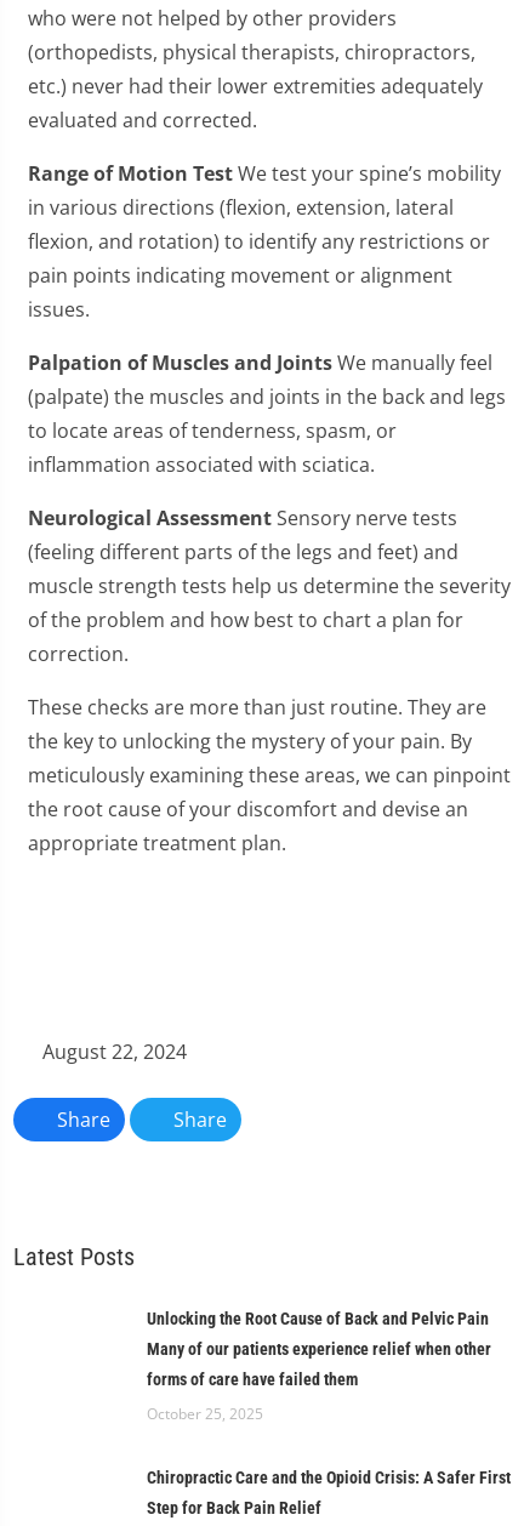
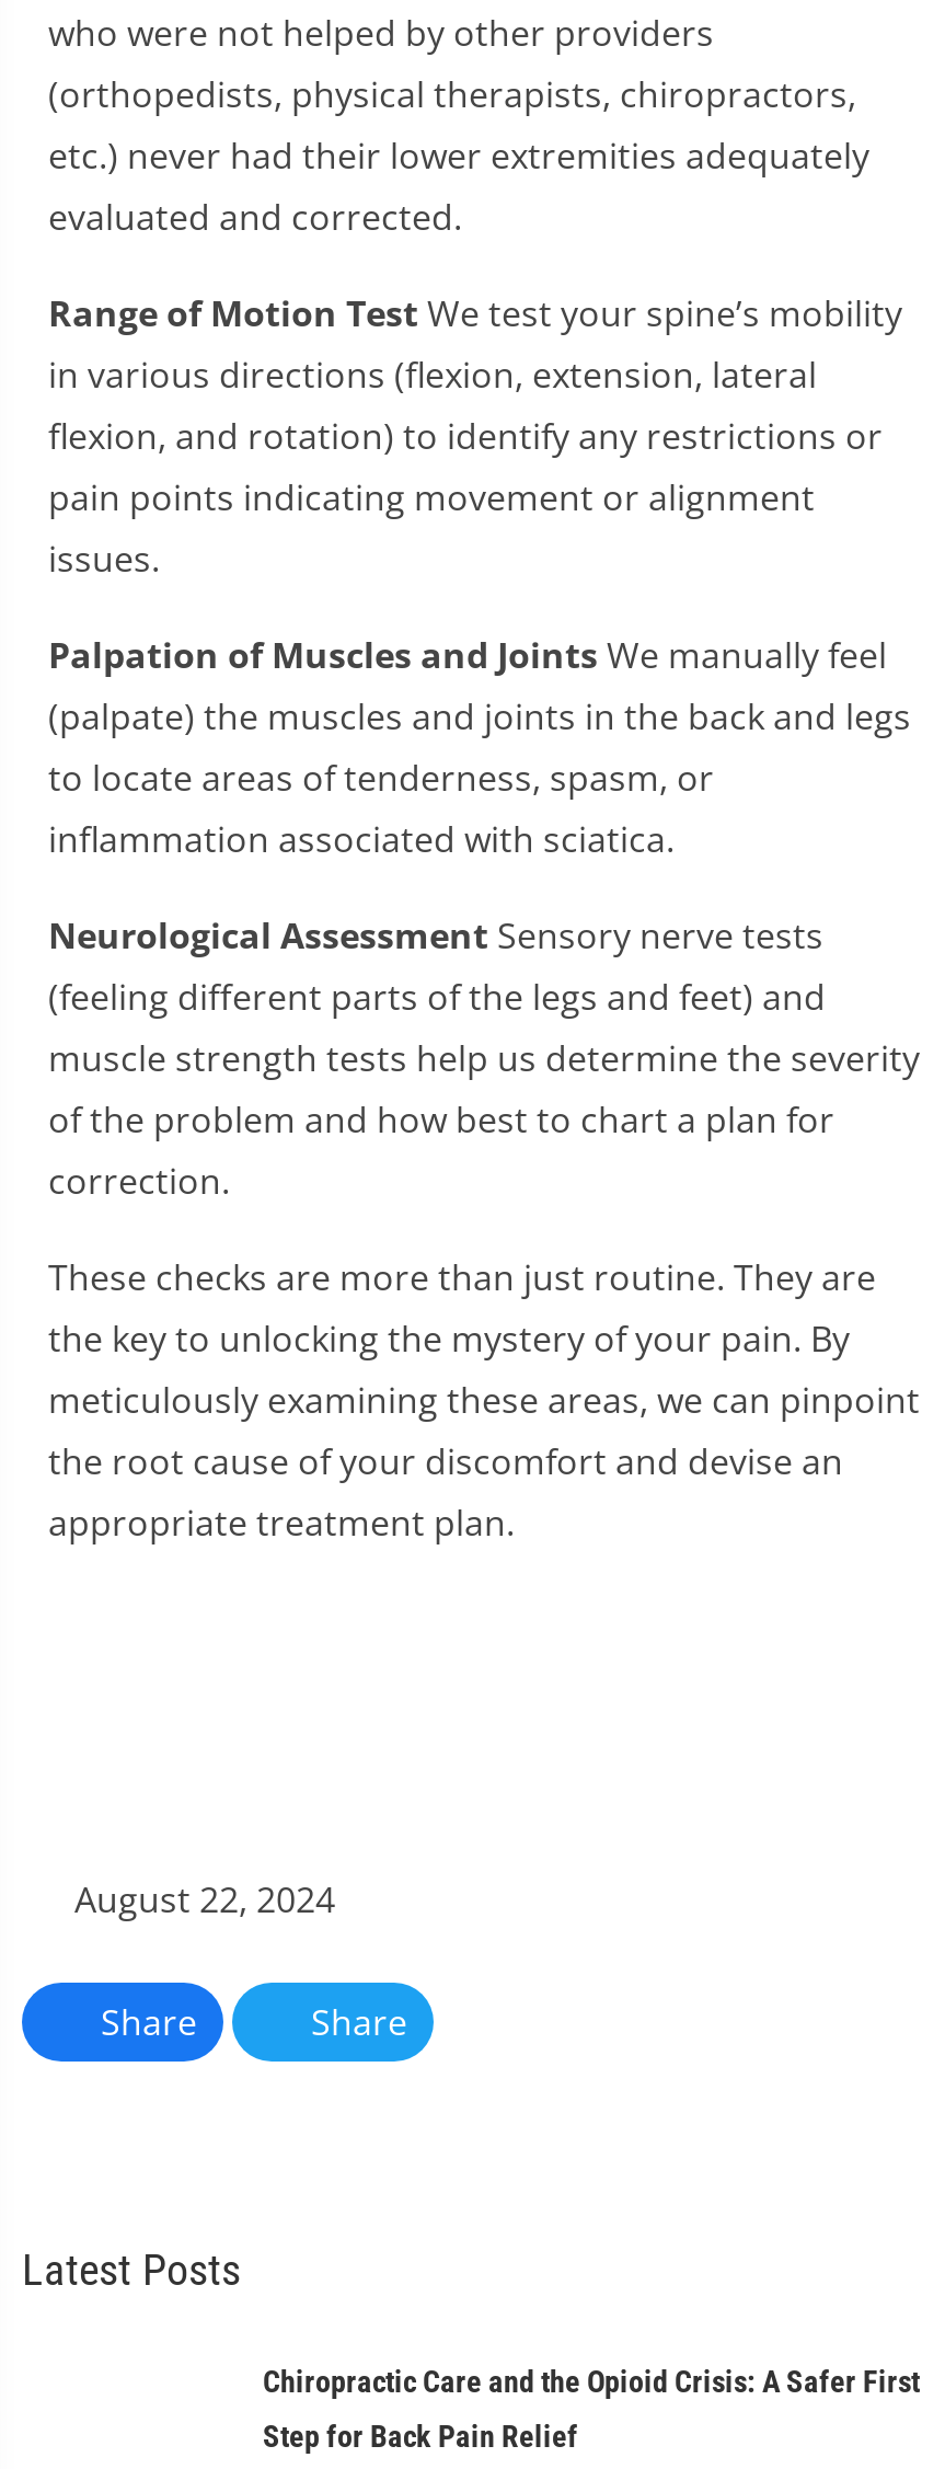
- Unlocking the Root Cause of Back and Pelvic Pain
- Many of our patients experience relief when other
- forms of care have failed them
- October 25, 2025
